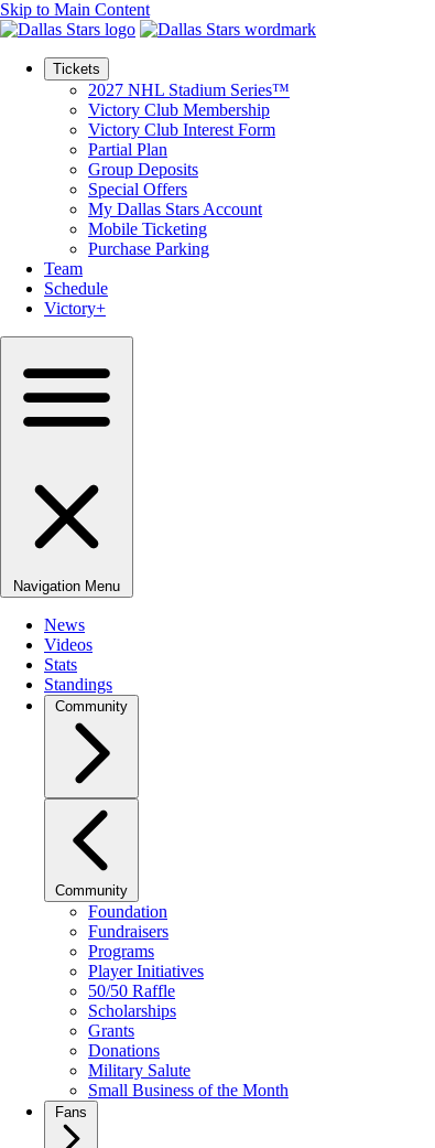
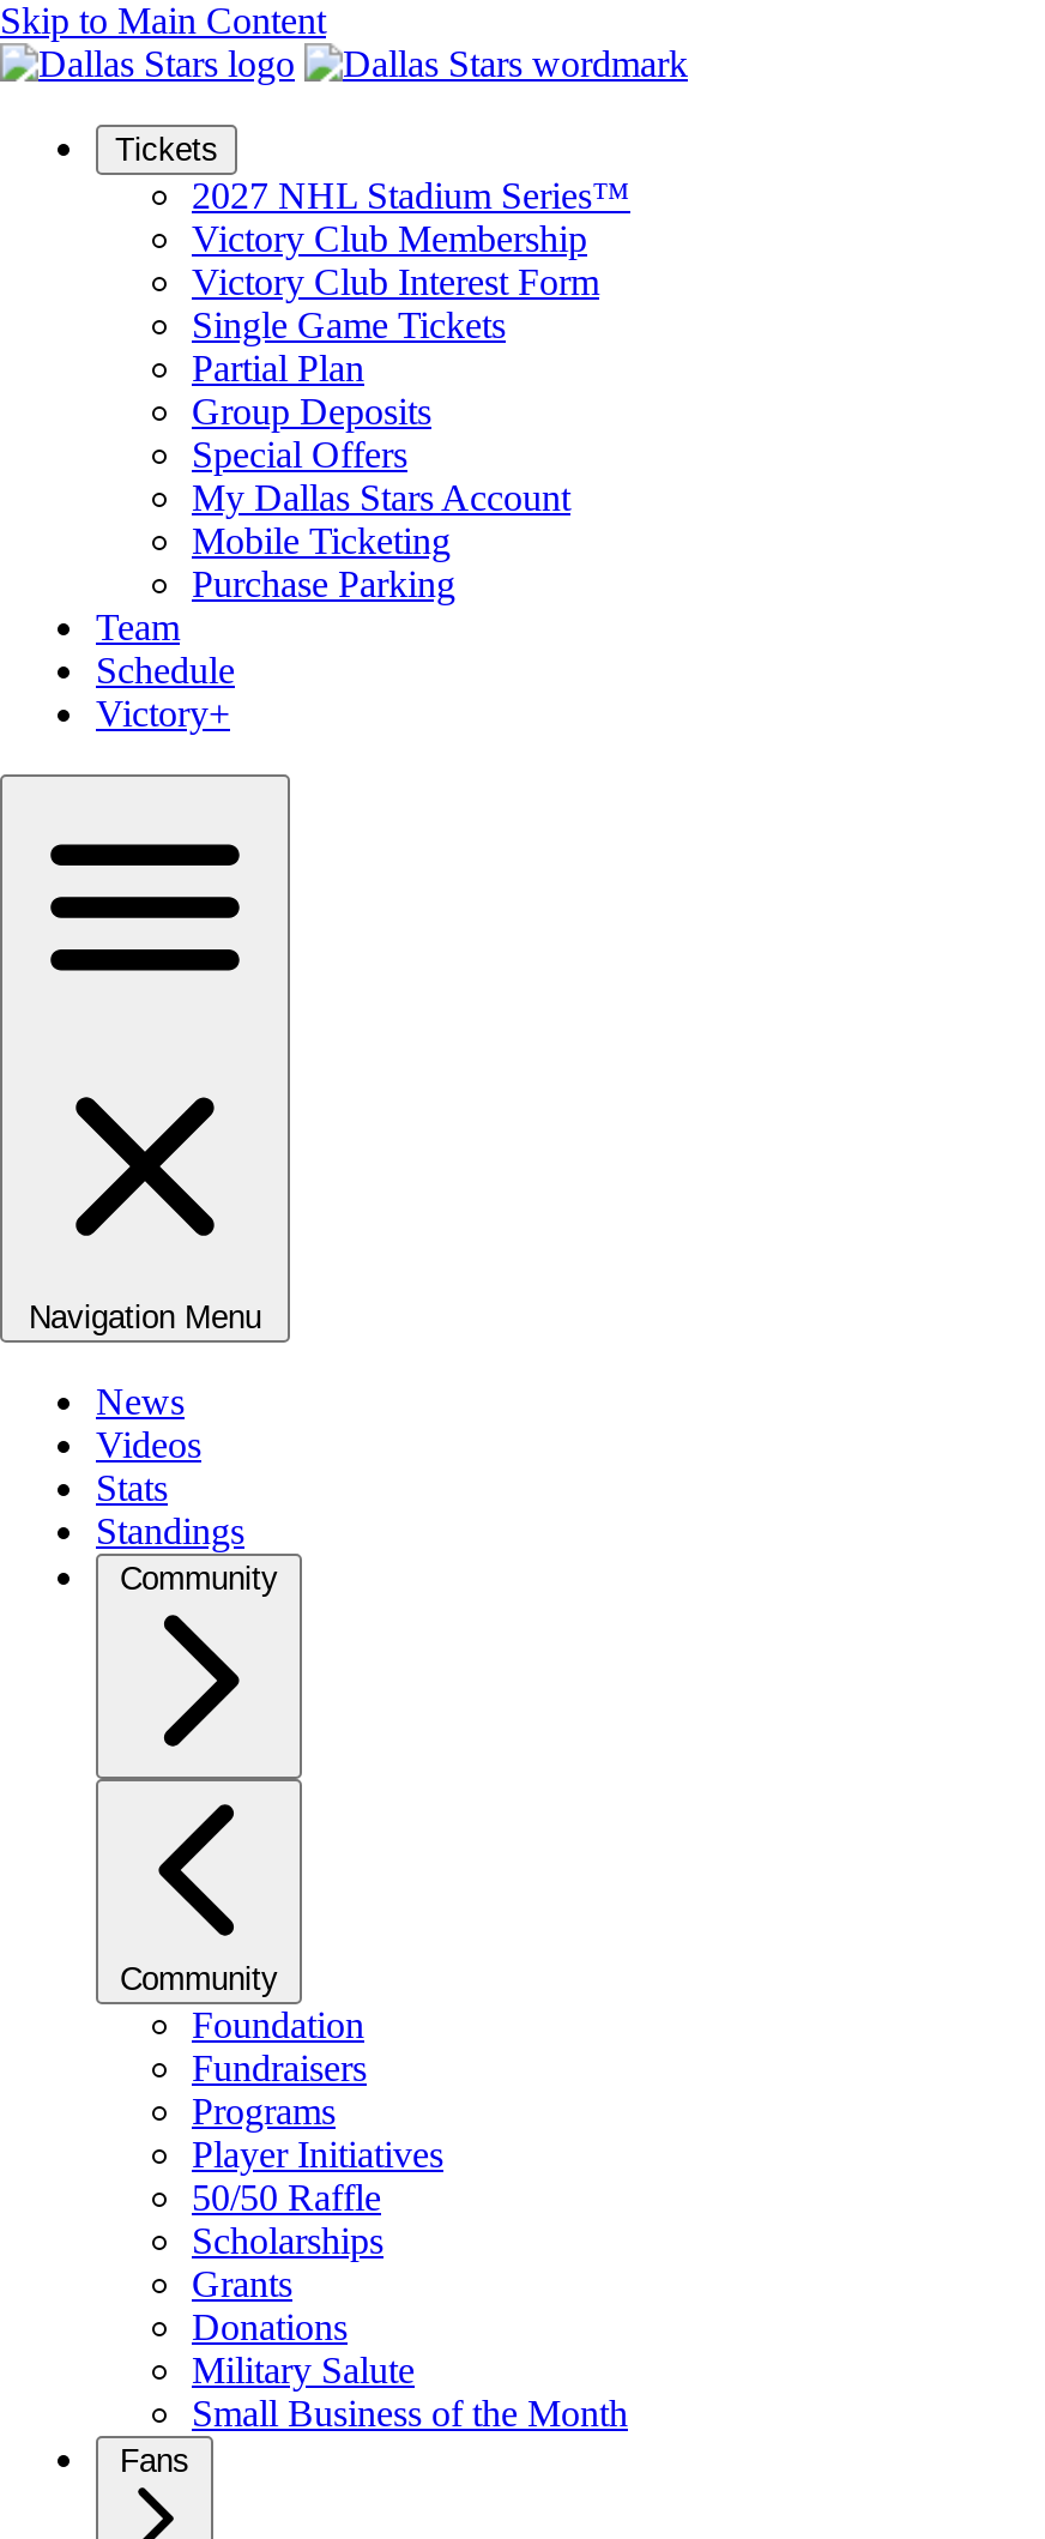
+ Single Game Tickets
